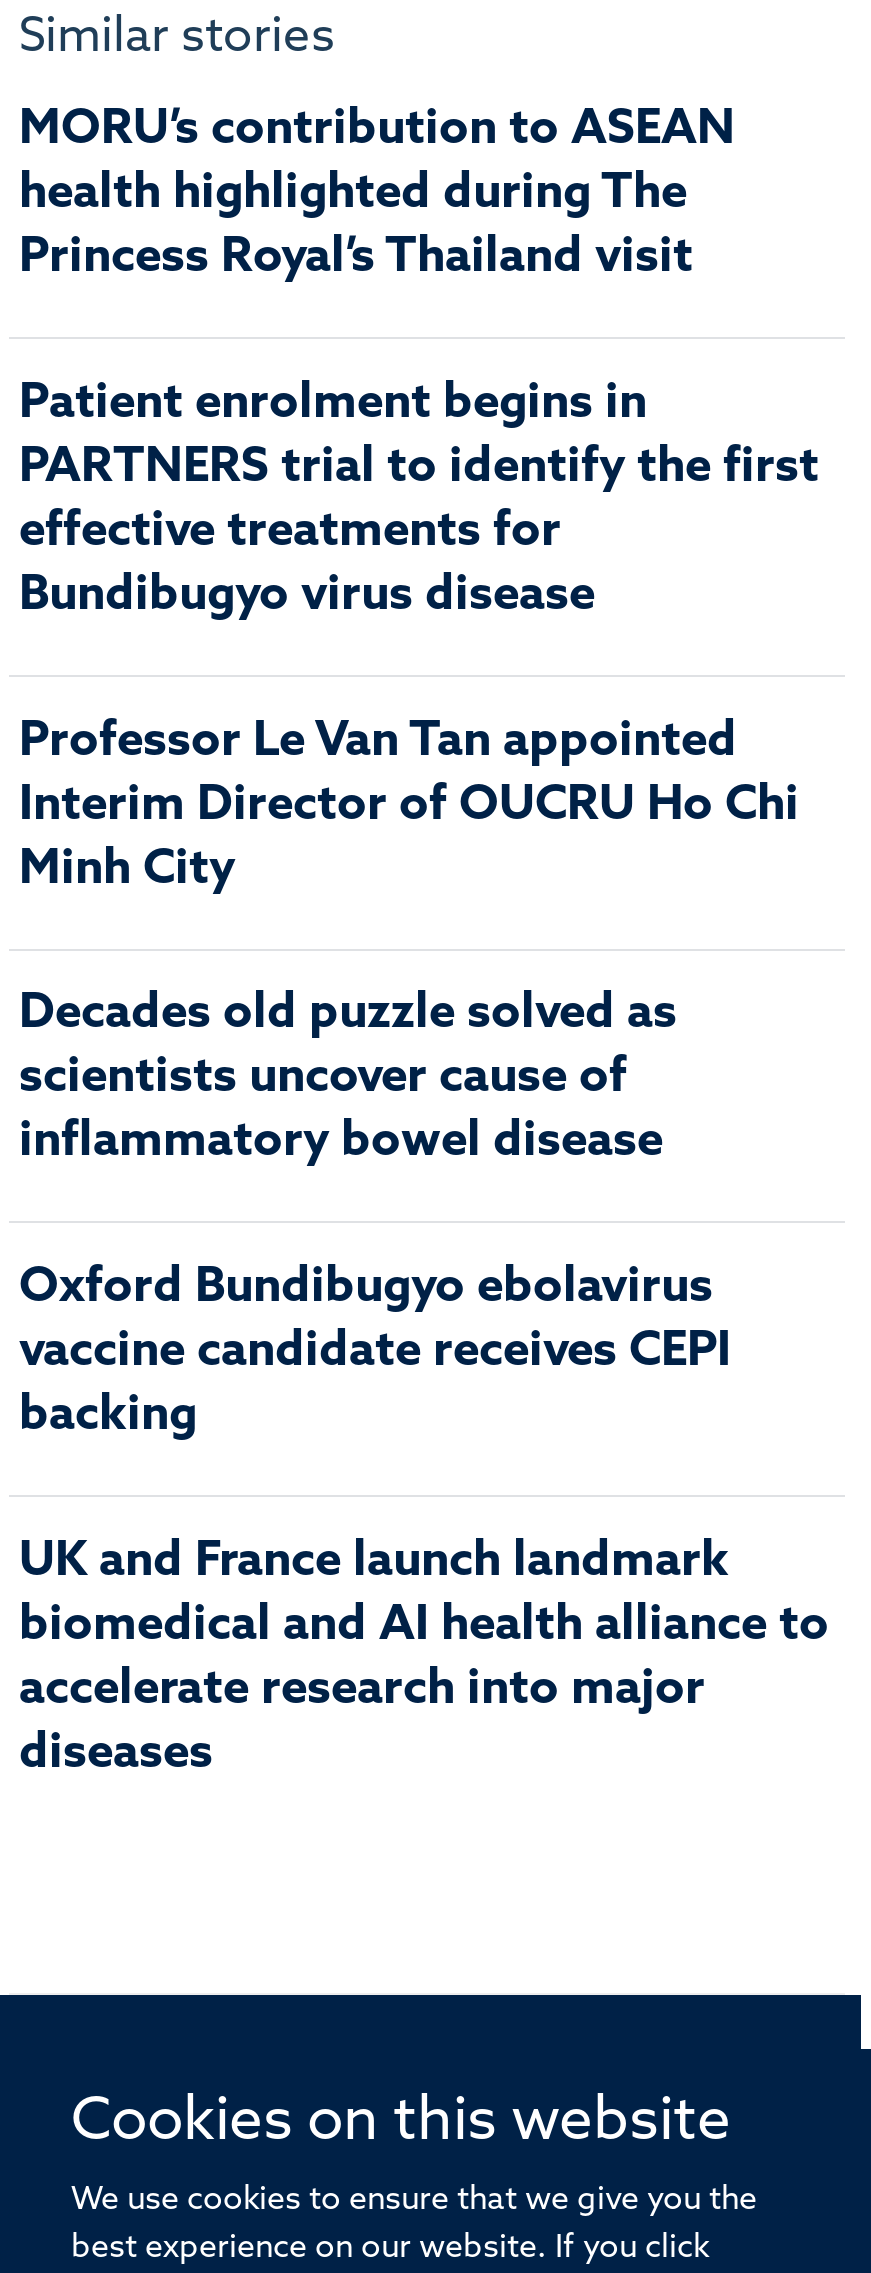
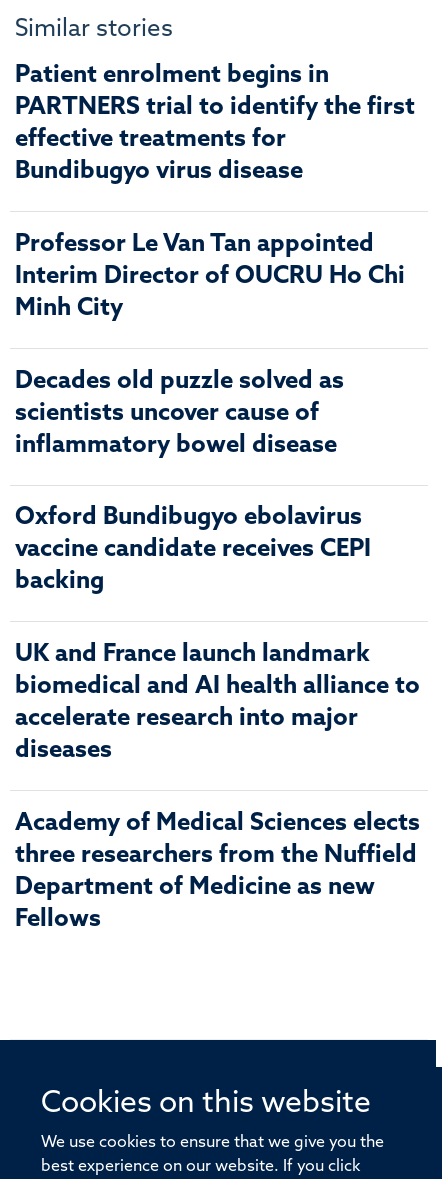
- MORU’s contribution to ASEAN
- health highlighted during The
- Princess Royal’s Thailand visit

moved up: Patient enrolment begins in | PARTNERS trial to identify the first | effective treatments for | ... | accelerate research into major | diseases

+ Academy of Medical Sciences elects
+ three researchers from the Nuffield
+ Department of Medicine as new
+ Fellows
